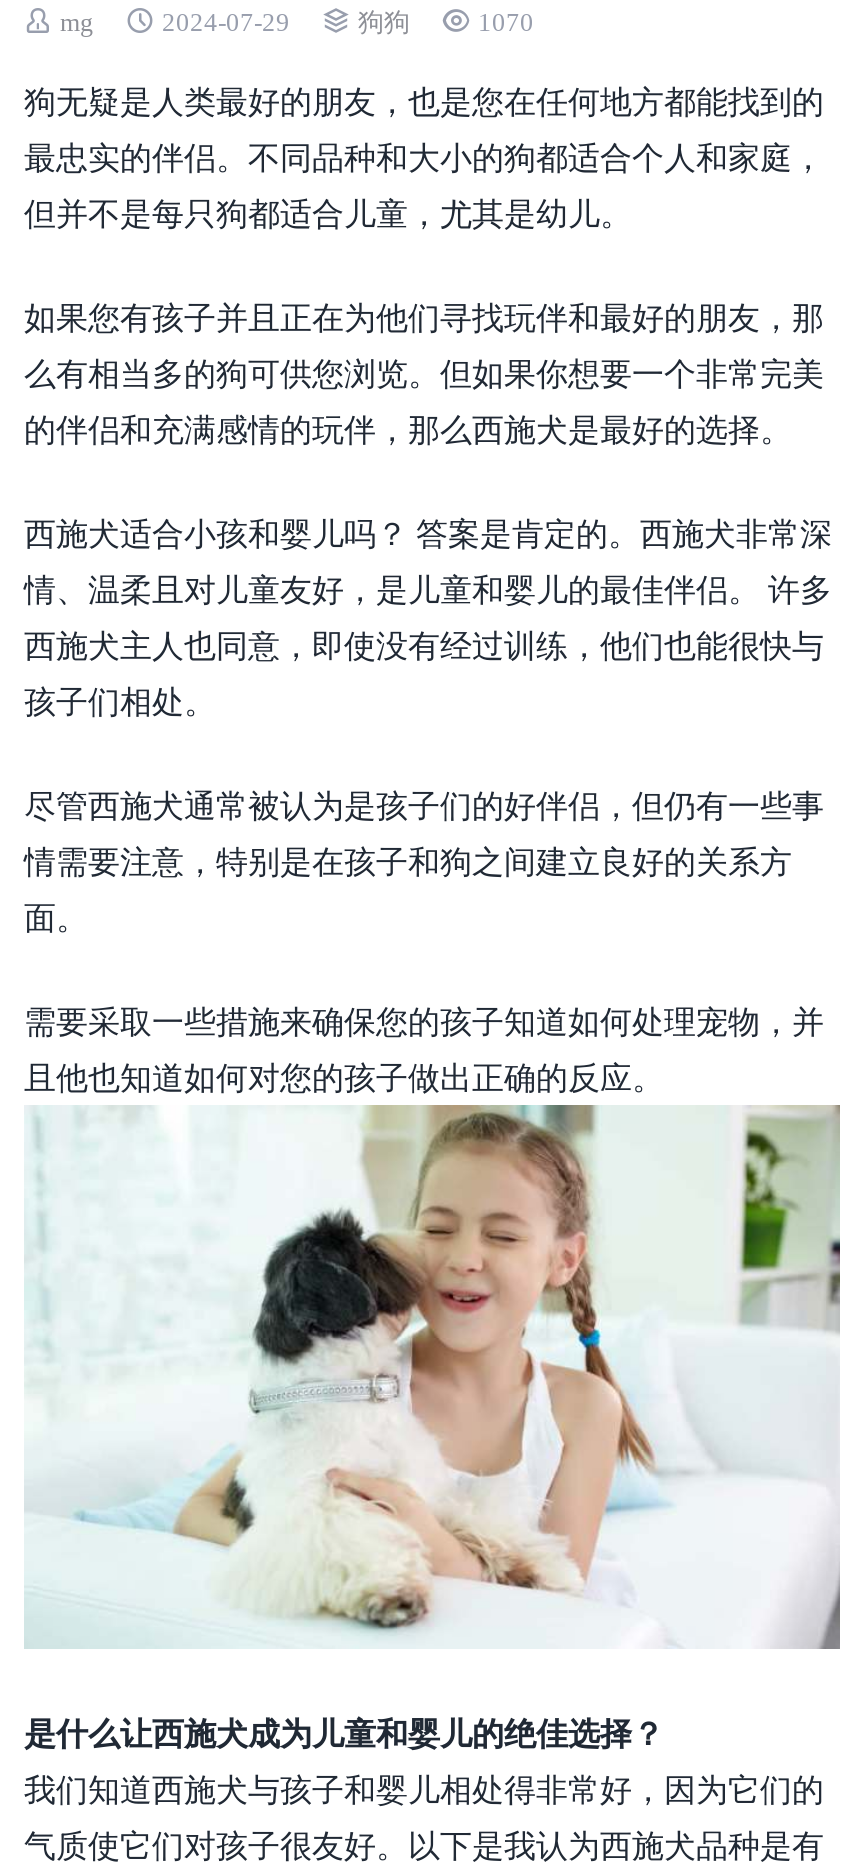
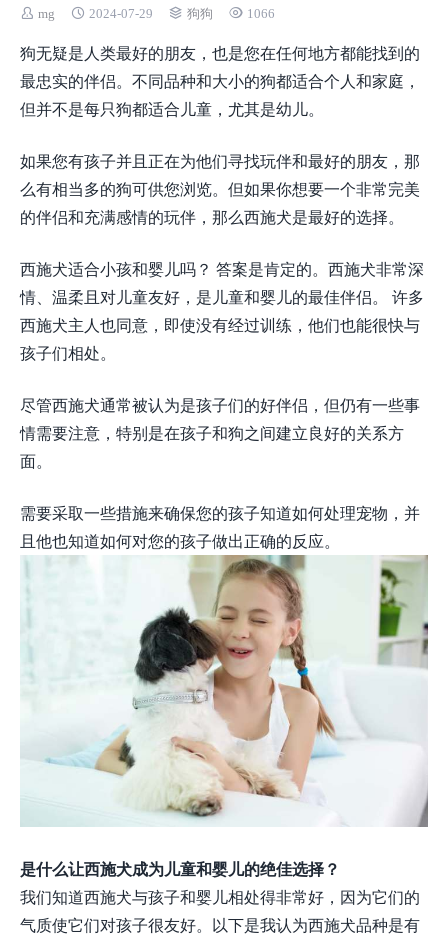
- 1070
+ 1066
